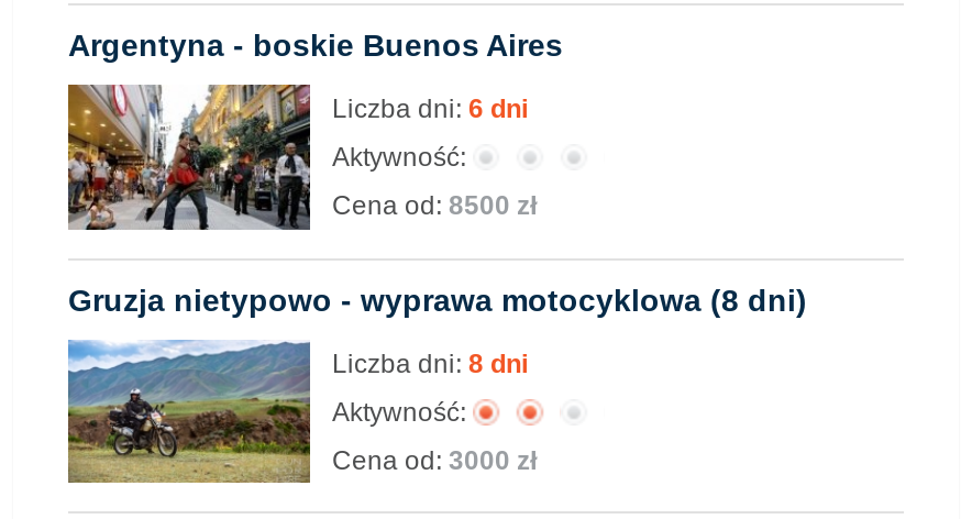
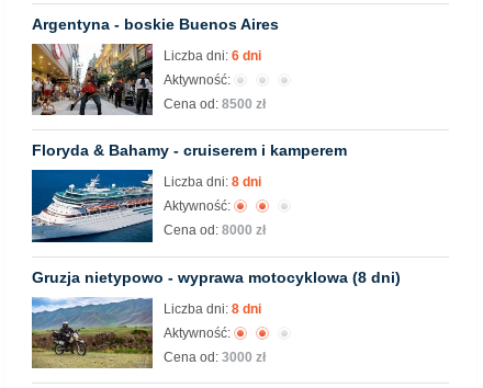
+ [image]
+ Floryda & Bahamy - cruiserem i kamperem
+ Liczba dni: 8 dni
+ Aktywność:
+ Cena od: 8000 zł
